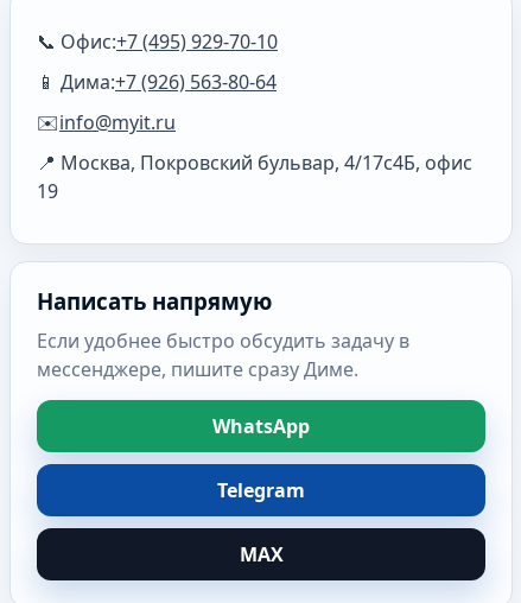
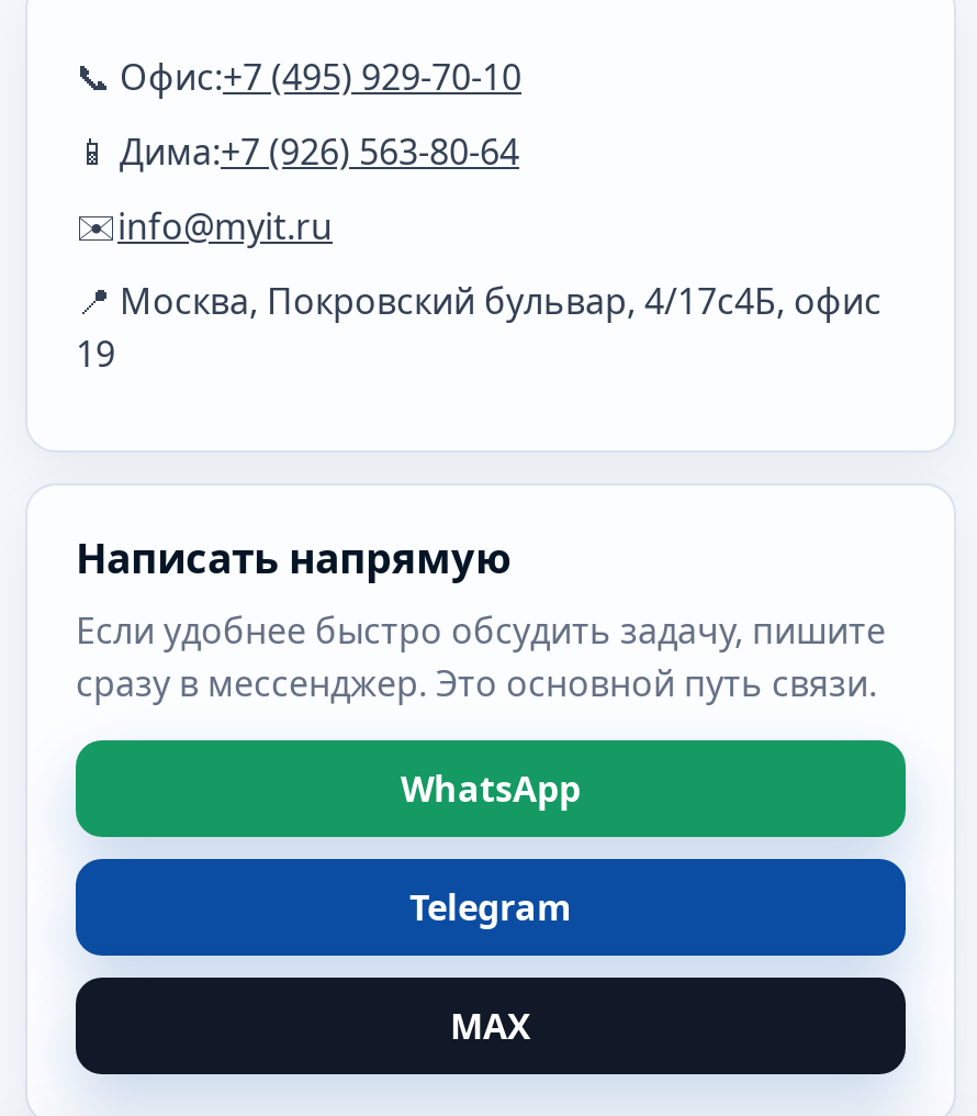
- Если удобнее быстро обсудить задачу в
- мессенджере, пишите сразу Диме.
+ Если удобнее быстро обсудить задачу, пишите
+ сразу в мессенджер. Это основной путь связи.
